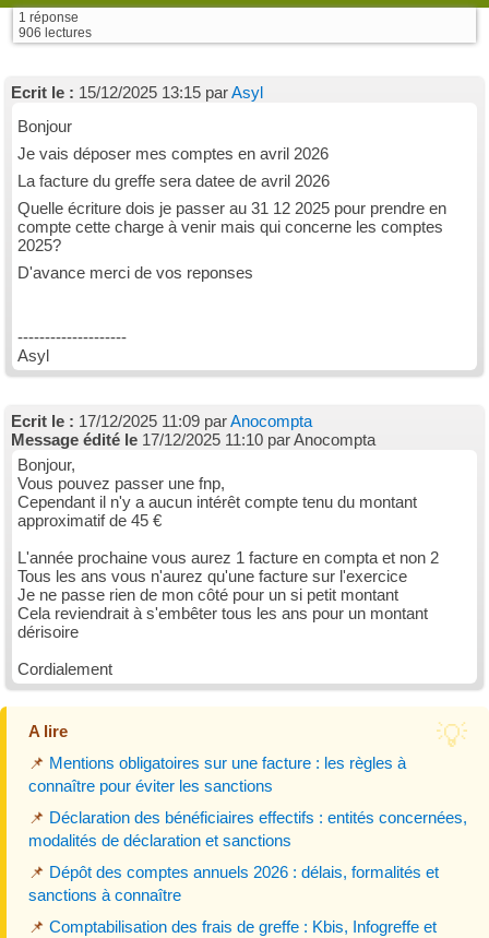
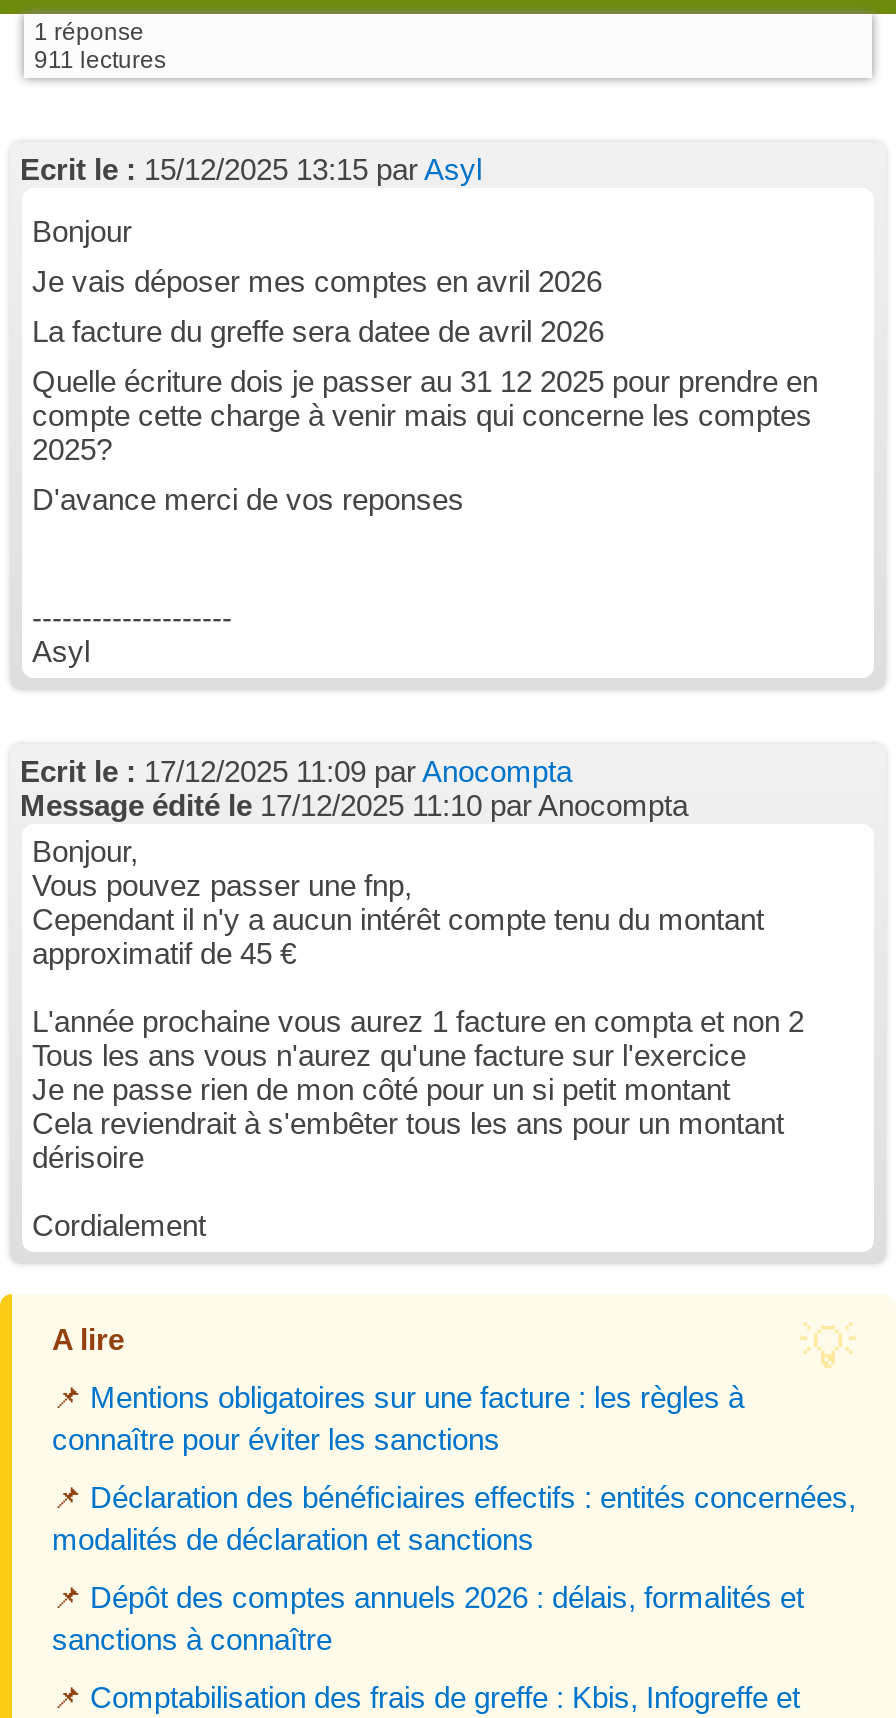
- 906 lectures
+ 911 lectures
